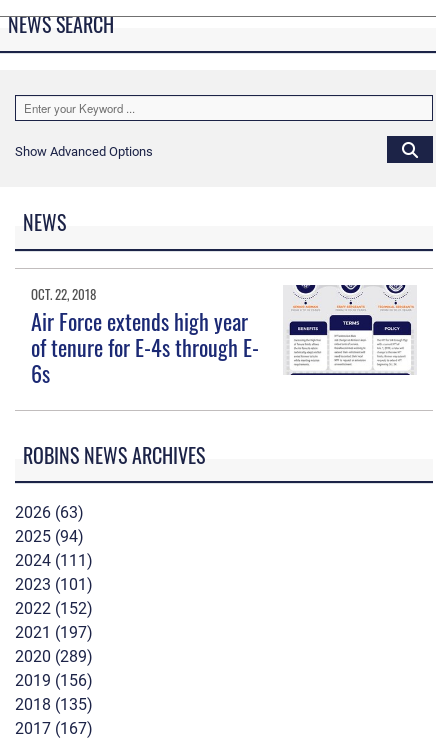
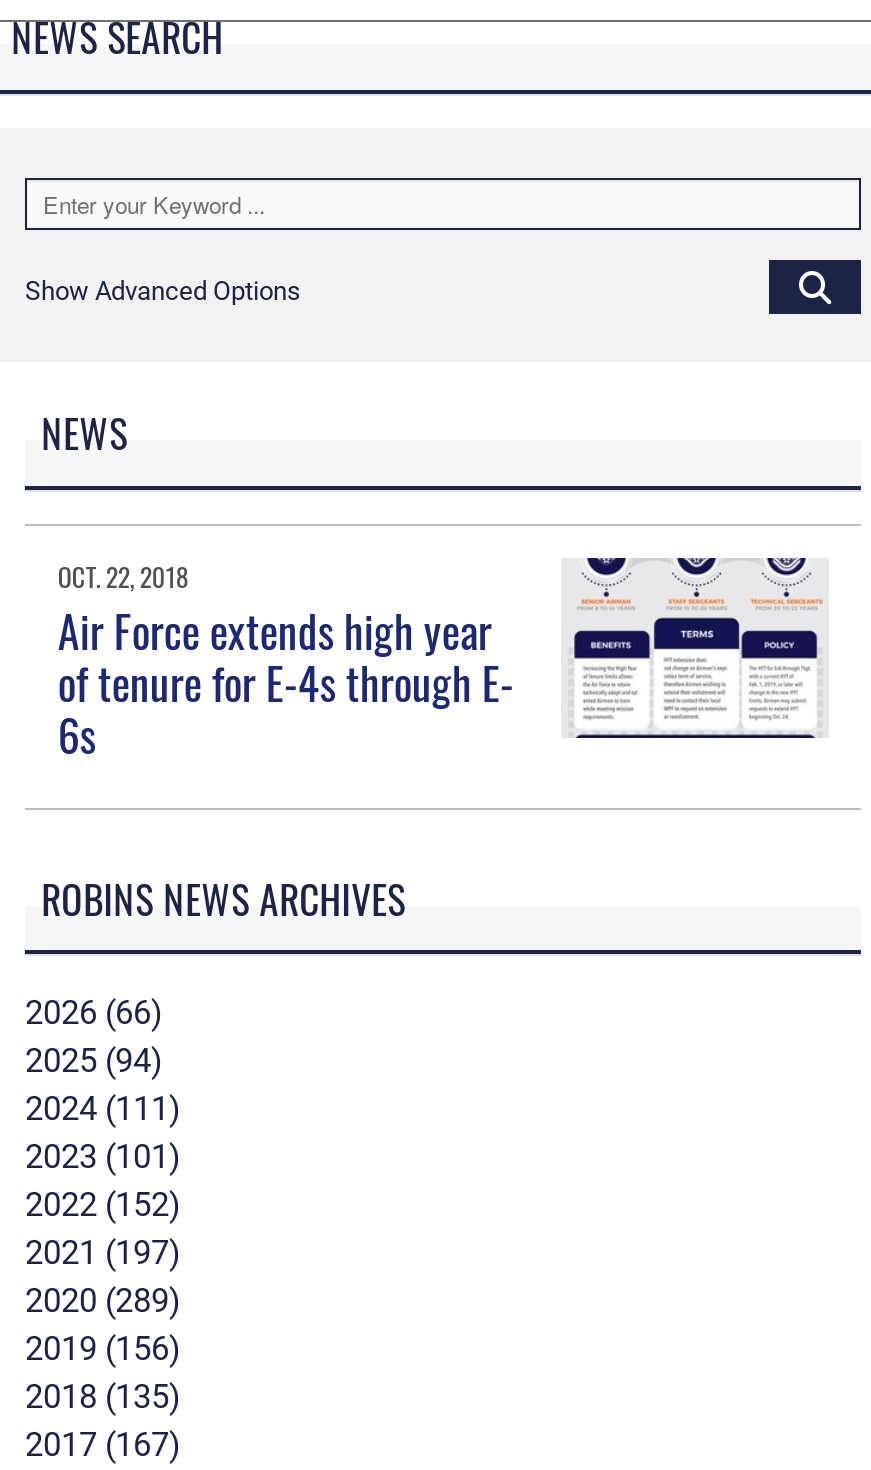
- 2026 (63)
+ 2026 (66)
